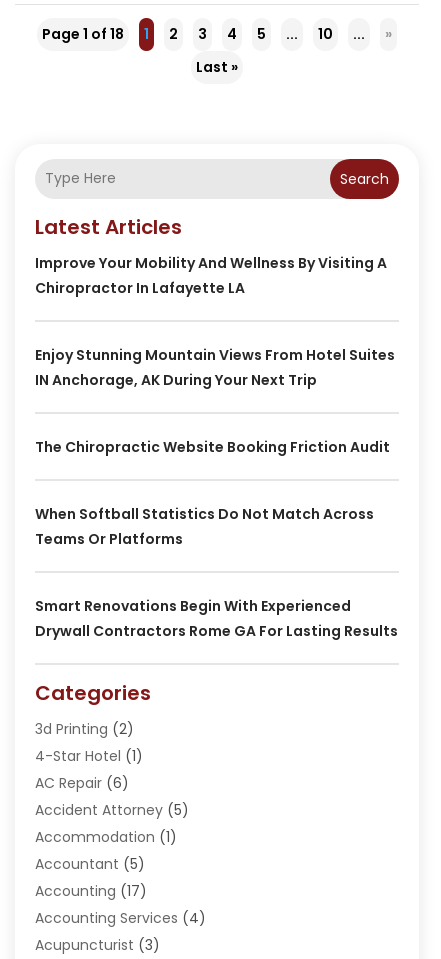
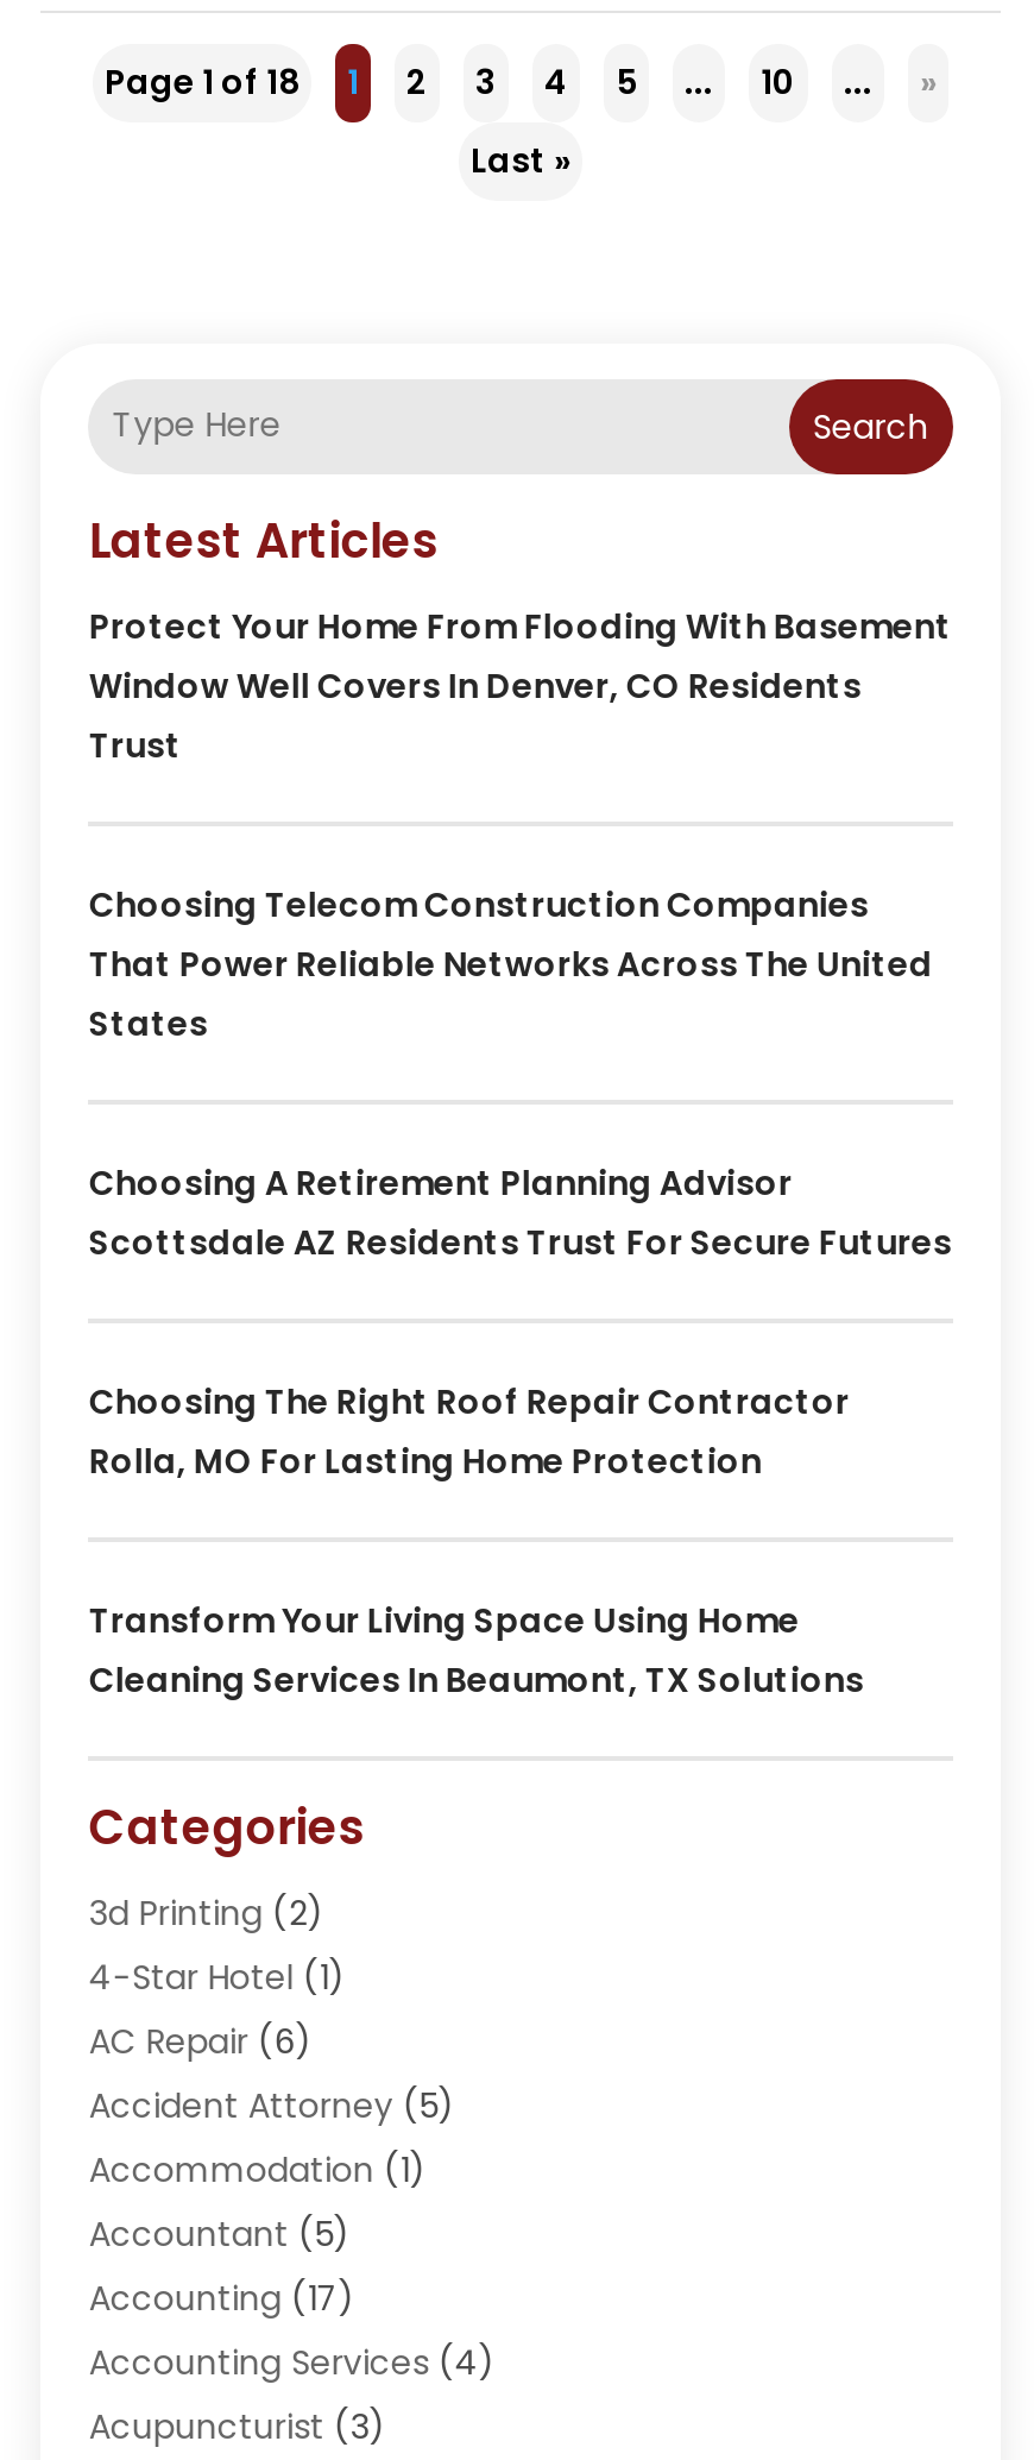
- Improve Your Mobility And Wellness By Visiting A
- Chiropractor In Lafayette LA
+ Protect Your Home From Flooding With Basement
+ Window Well Covers In Denver, CO Residents
+ Trust

- Enjoy Stunning Mountain Views From Hotel Suites
- IN Anchorage, AK During Your Next Trip
+ Choosing Telecom Construction Companies
+ That Power Reliable Networks Across The United
+ States

- The Chiropractic Website Booking Friction Audit
+ Choosing A Retirement Planning Advisor
+ Scottsdale AZ Residents Trust For Secure Futures

- When Softball Statistics Do Not Match Across
- Teams Or Platforms
+ Choosing The Right Roof Repair Contractor
+ Rolla, MO For Lasting Home Protection

- Smart Renovations Begin With Experienced
- Drywall Contractors Rome GA For Lasting Results
+ Transform Your Living Space Using Home
+ Cleaning Services In Beaumont, TX Solutions
